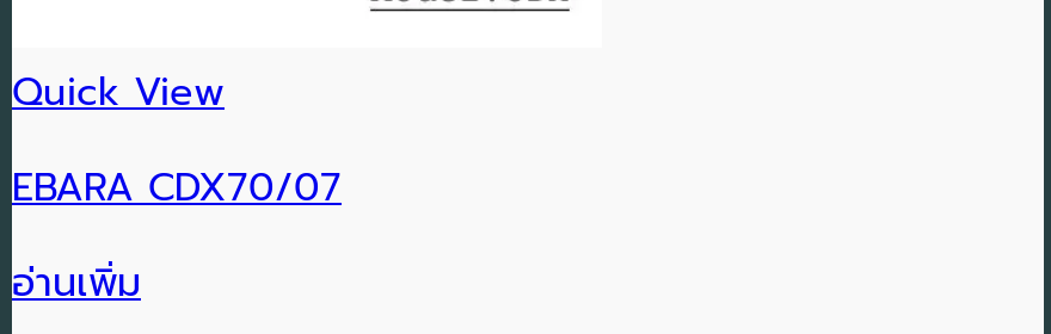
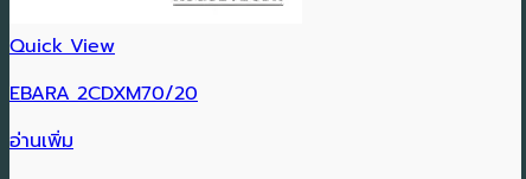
- EBARA CDX70/07
+ EBARA 2CDXM70/20
